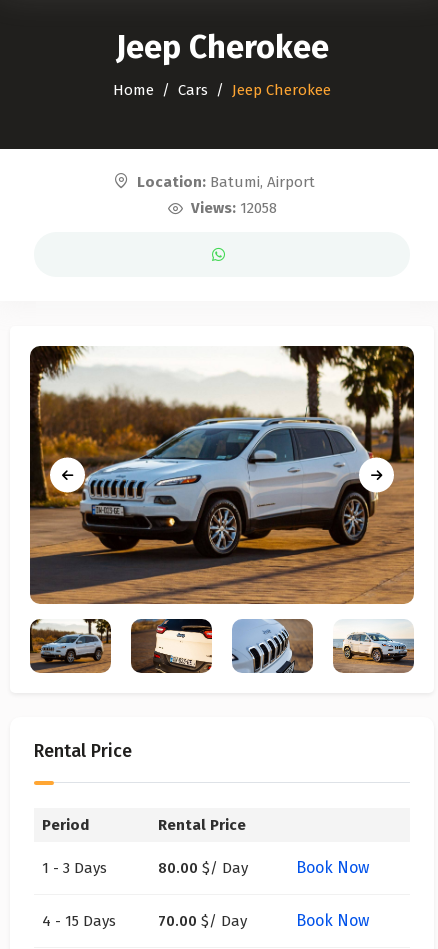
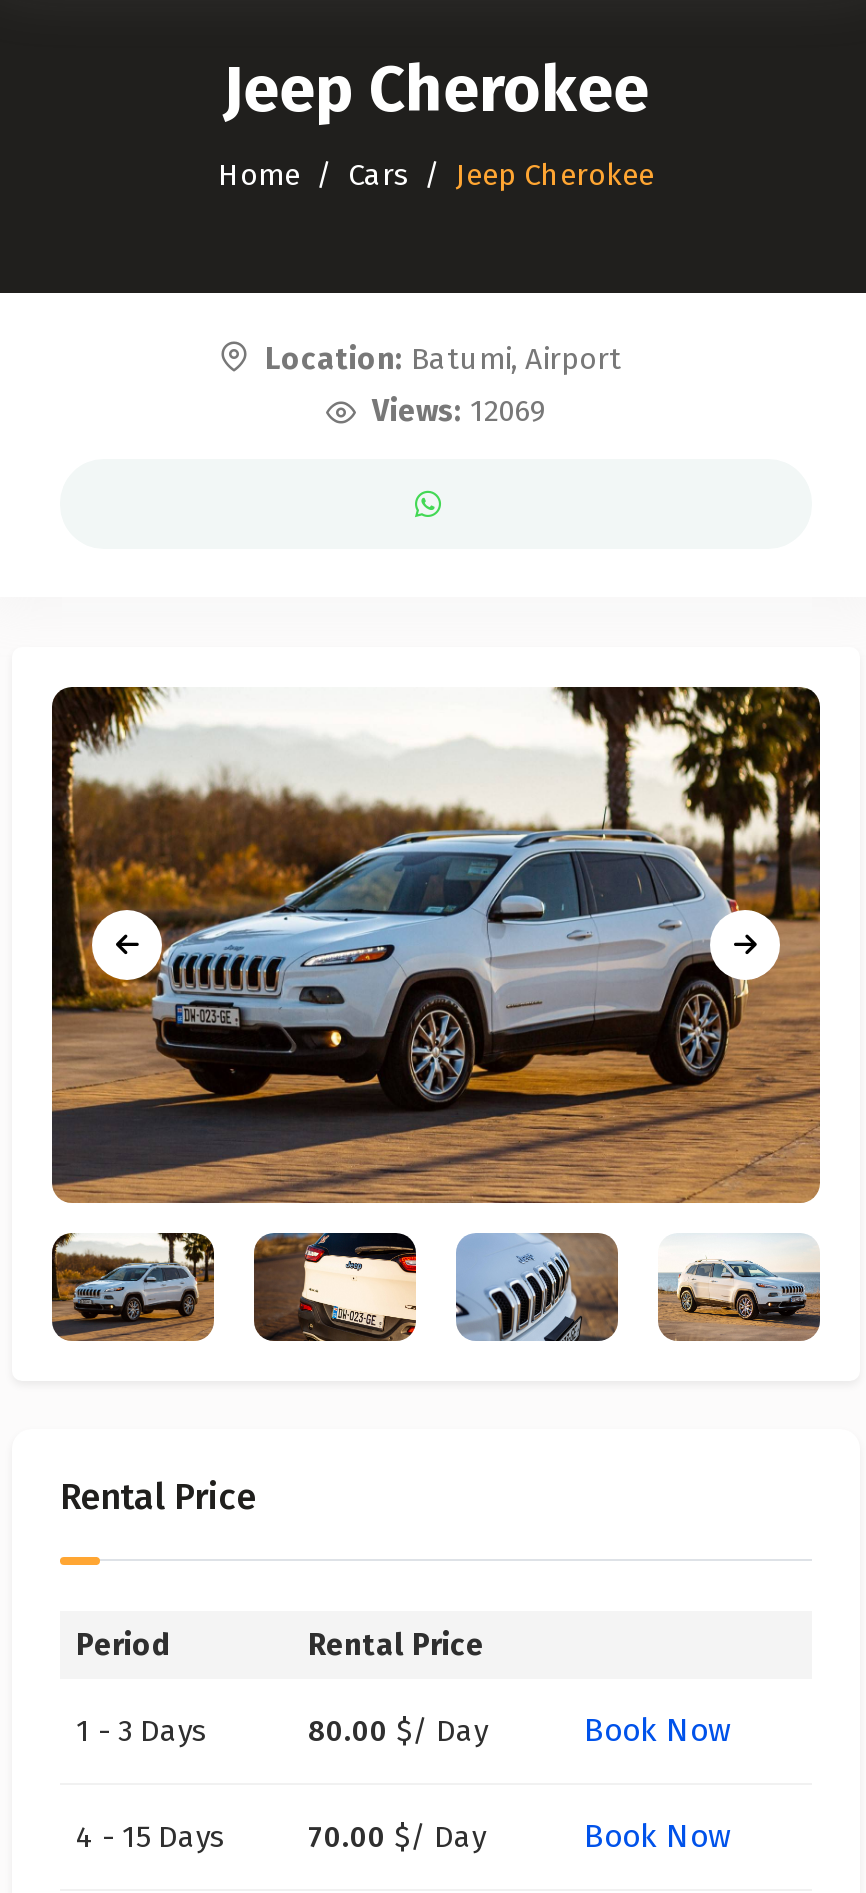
- Views: 12058
+ Views: 12069
